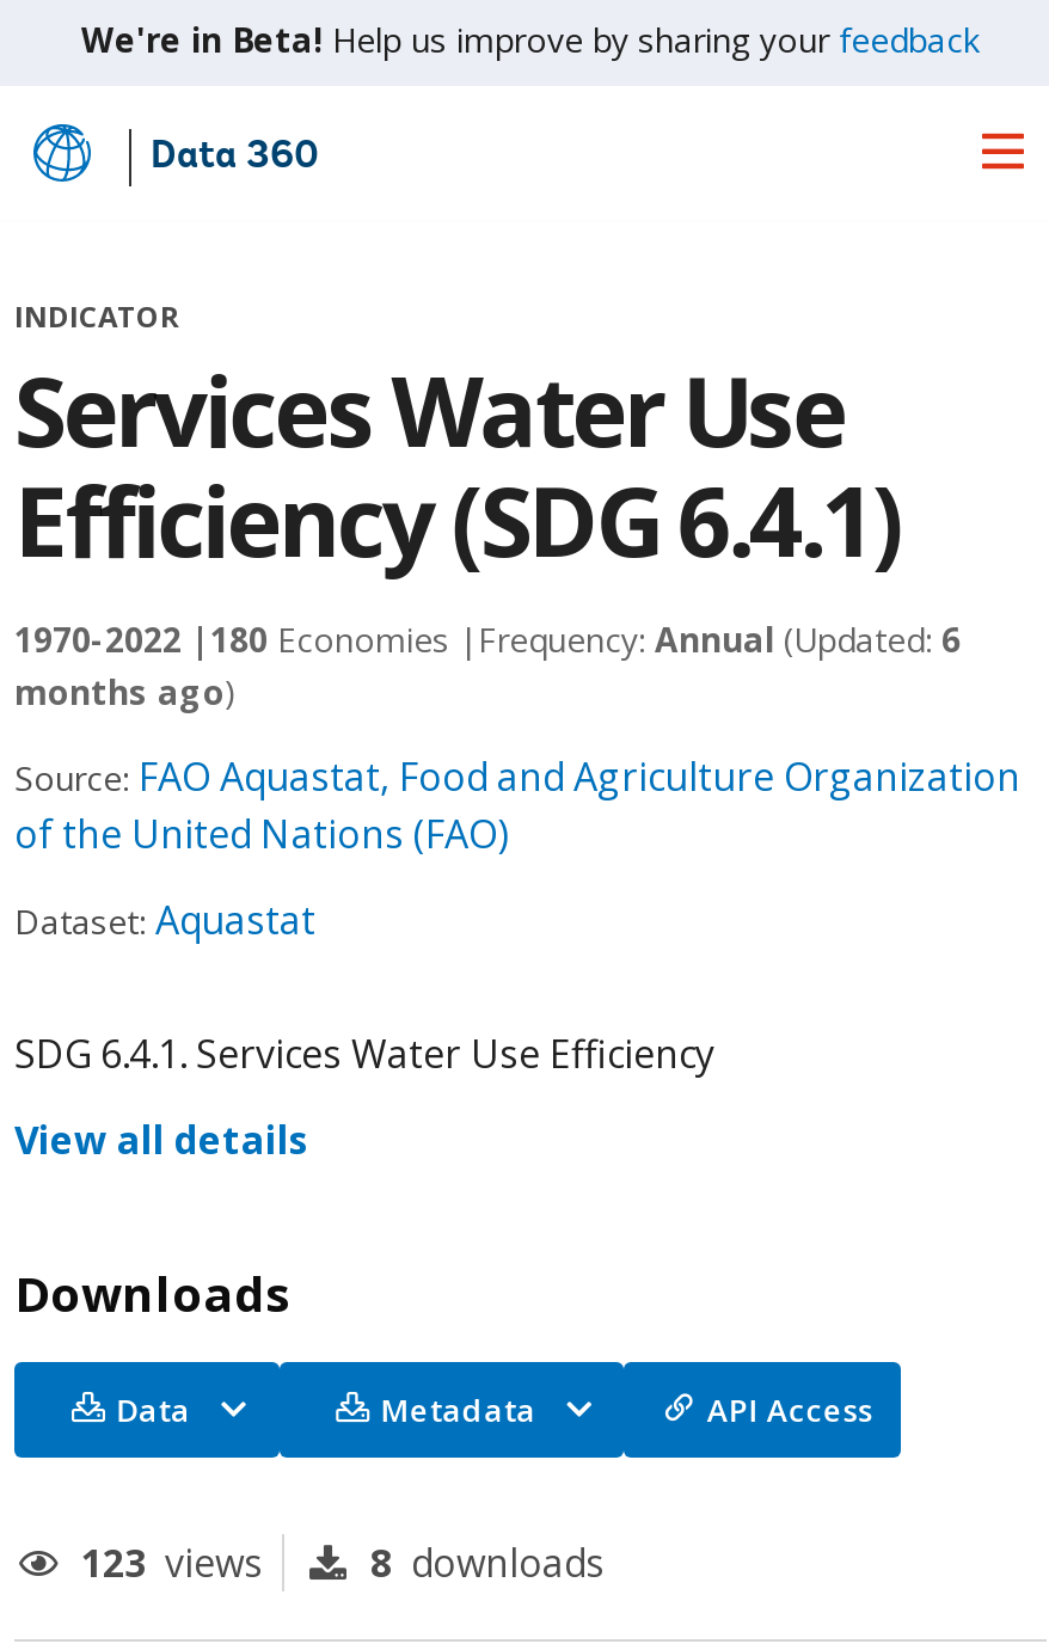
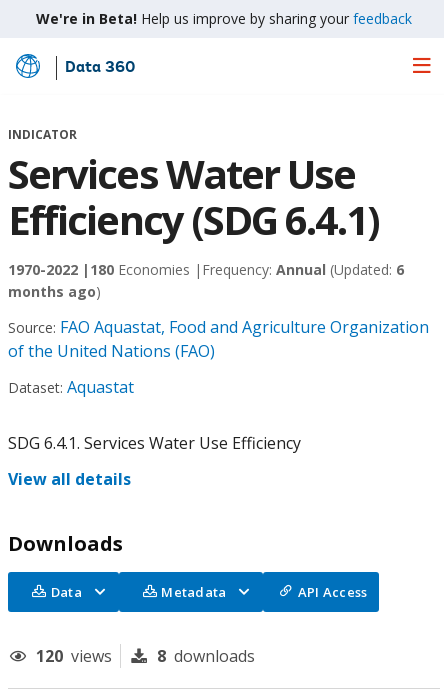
- 123 views
+ 120 views
